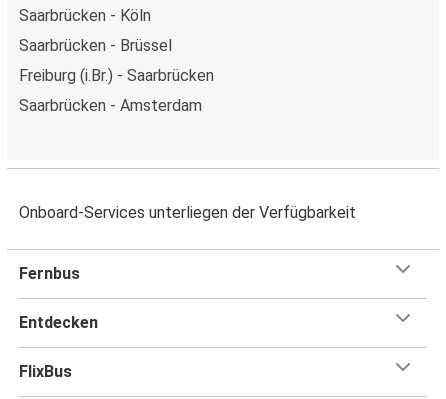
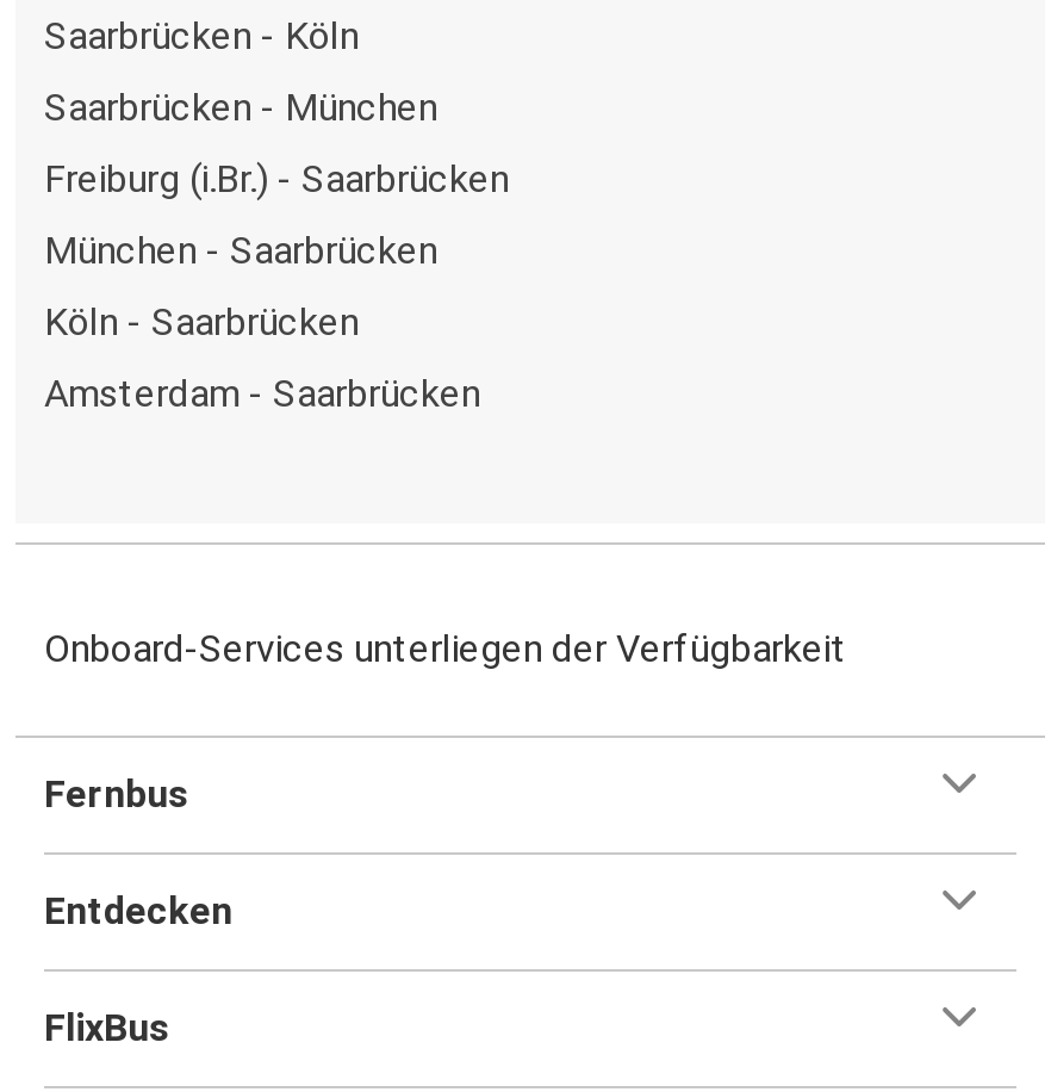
- Saarbrücken - Brüssel
+ Saarbrücken - München

- Saarbrücken - Amsterdam
+ München - Saarbrücken
+ Köln - Saarbrücken
+ Amsterdam - Saarbrücken
